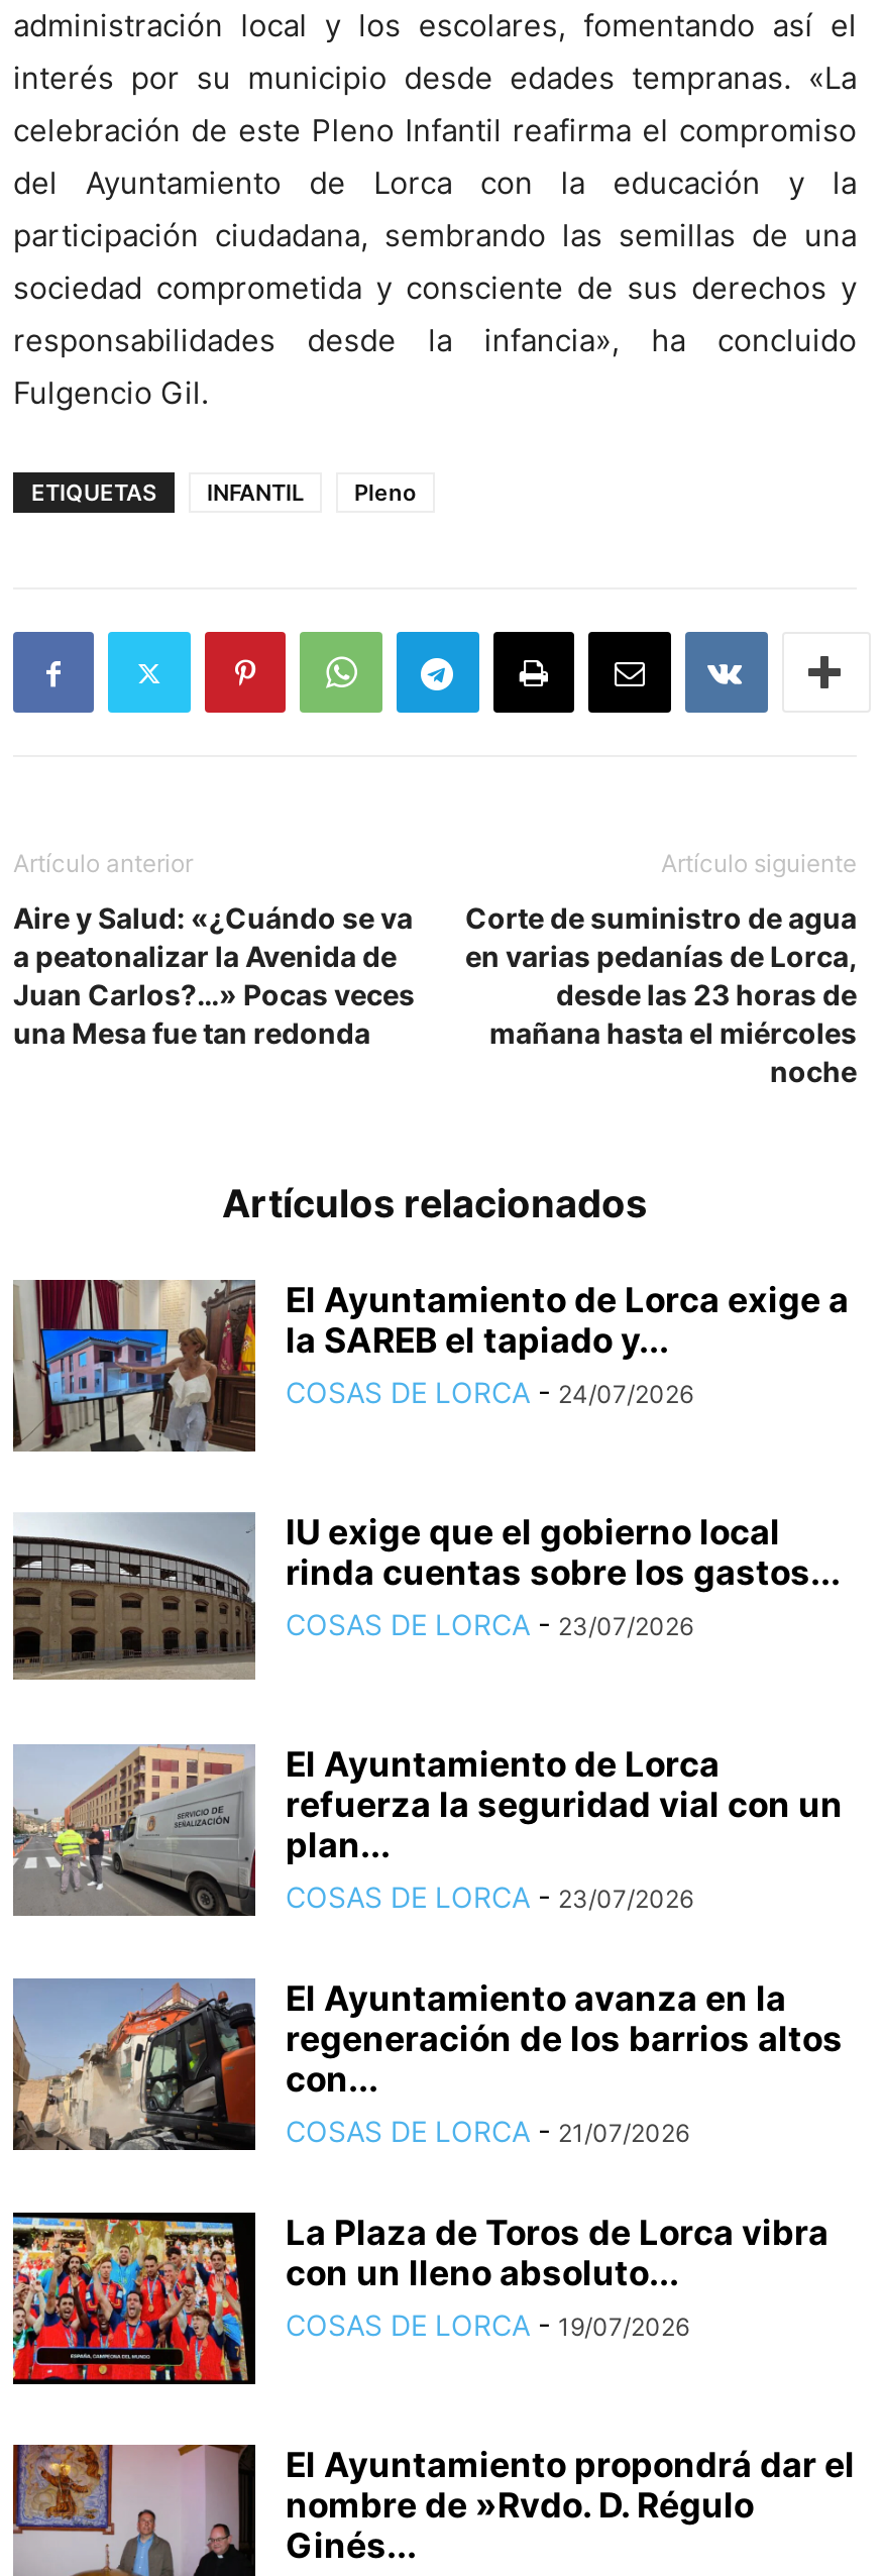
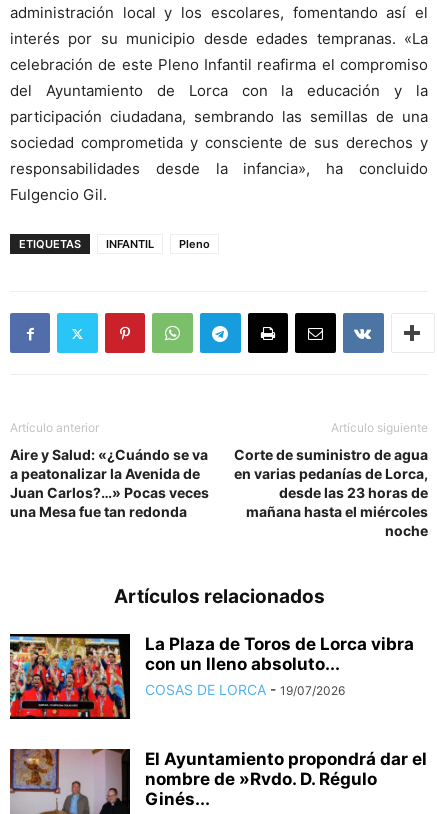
- [image]
- El Ayuntamiento de Lorca exige a
- la SAREB el tapiado y...
- COSAS DE LORCA - 24/07/2026

- [image]
- IU exige que el gobierno local
- rinda cuentas sobre los gastos...
- COSAS DE LORCA - 23/07/2026

- [image]
- El Ayuntamiento de Lorca
- refuerza la seguridad vial con un
- plan...
- COSAS DE LORCA - 23/07/2026
- El Ayuntamiento avanza en la
- regeneración de los barrios altos
- con...
- COSAS DE LORCA - 21/07/2026

- [image]
